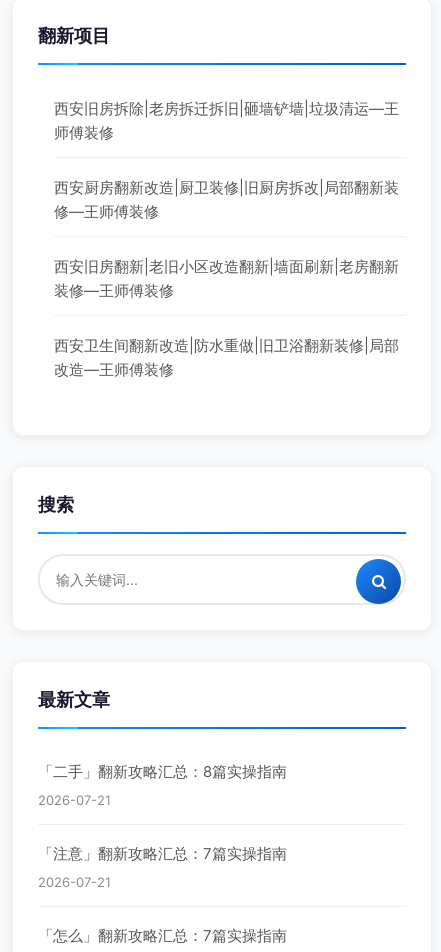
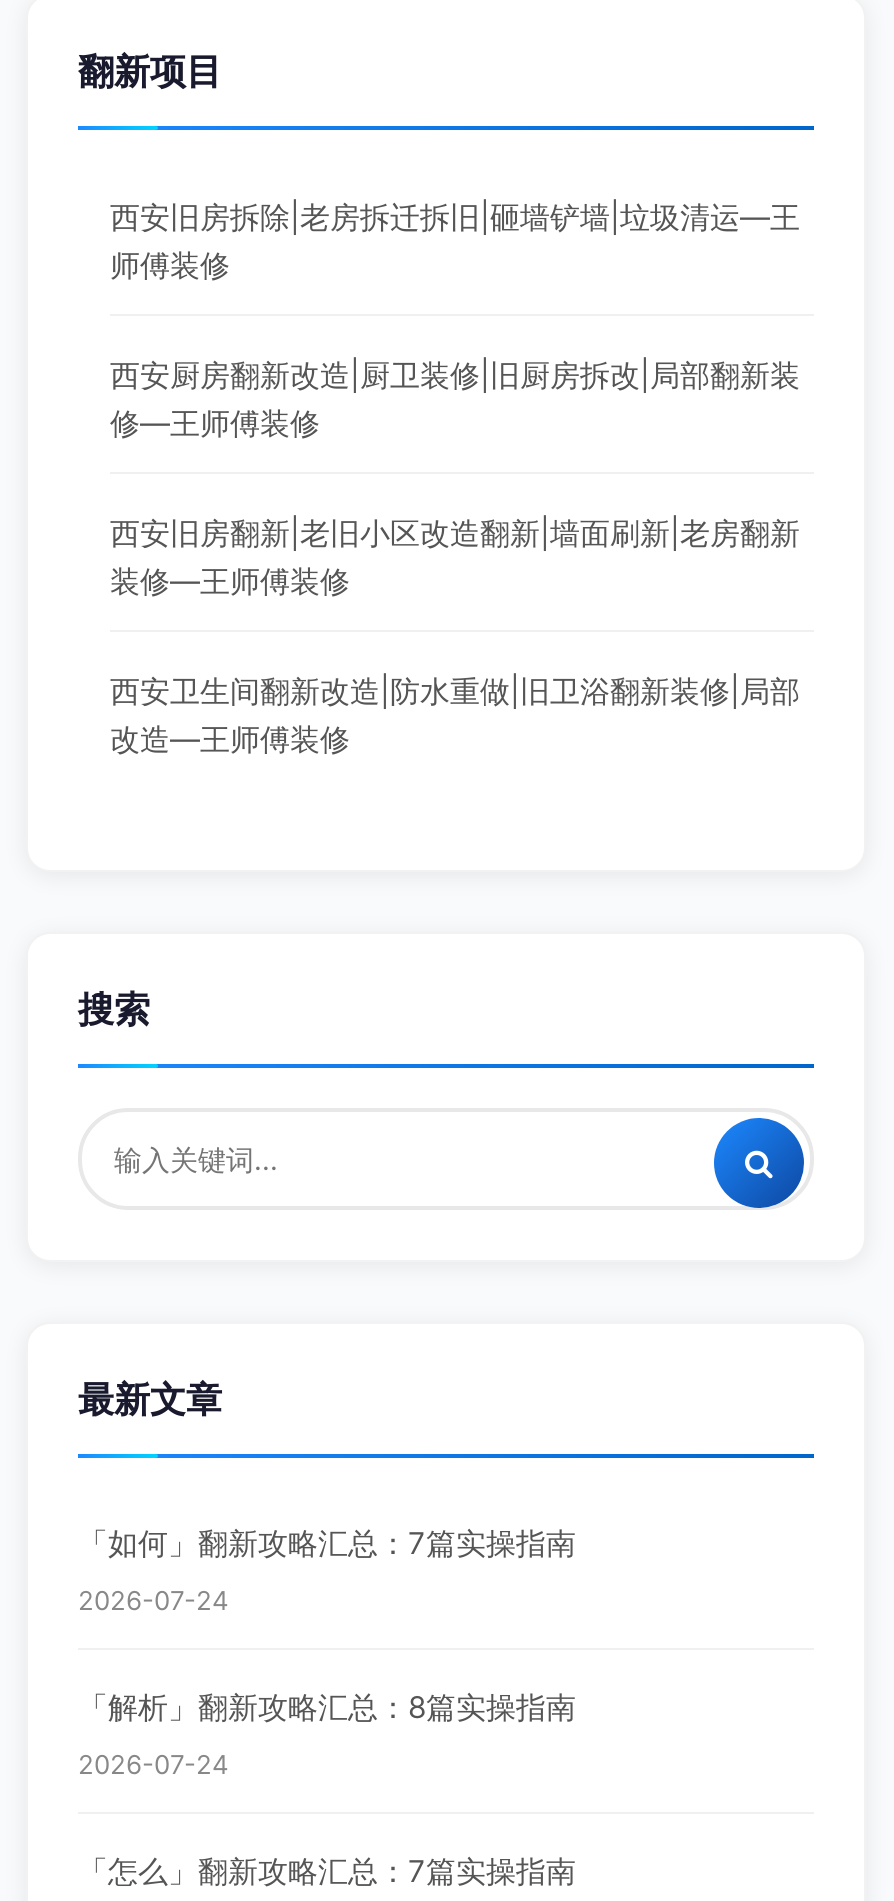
- 「二手」翻新攻略汇总：8篇实操指南
+ 「如何」翻新攻略汇总：7篇实操指南

- 2026-07-21
+ 2026-07-24

- 「注意」翻新攻略汇总：7篇实操指南
+ 「解析」翻新攻略汇总：8篇实操指南

- 2026-07-21
+ 2026-07-24
